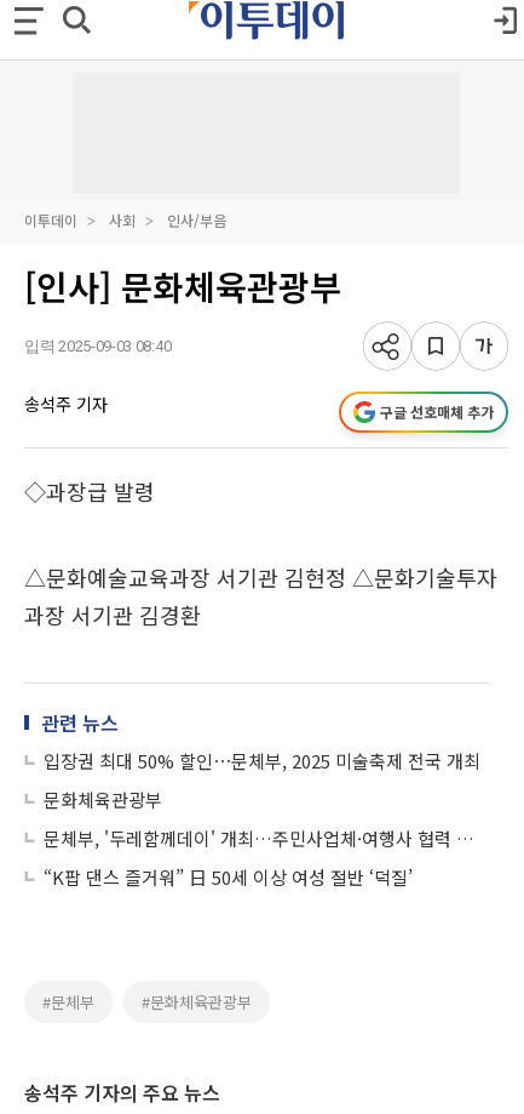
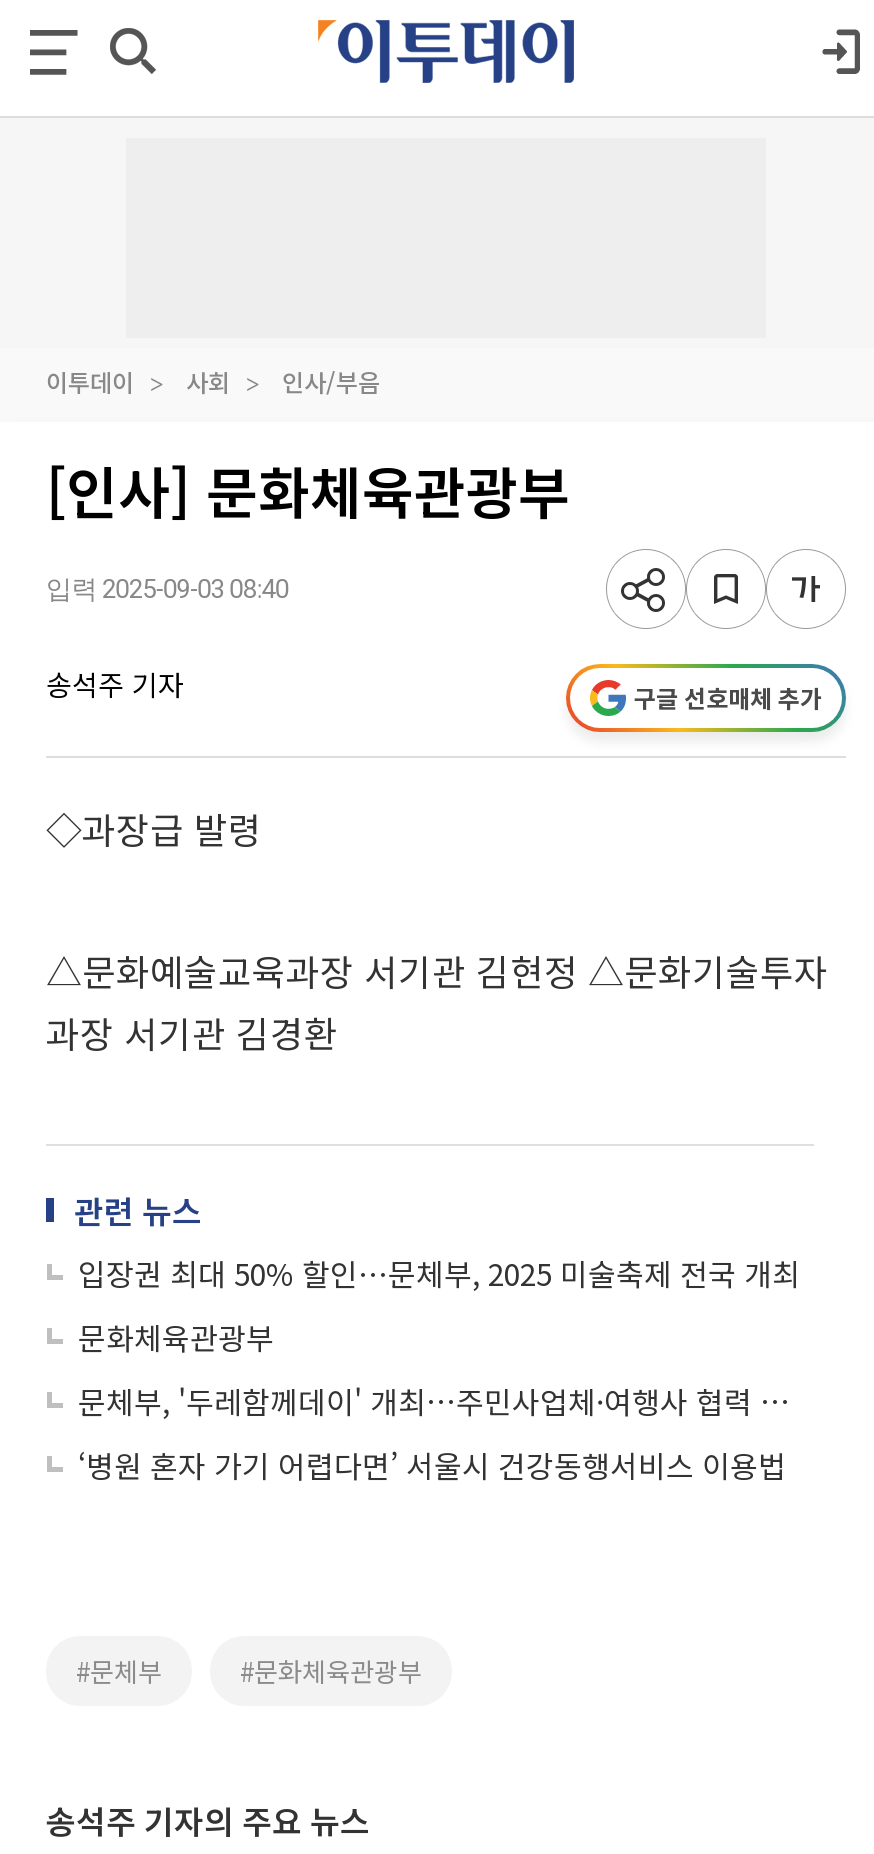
- “K팝 댄스 즐거워” 日 50세 이상 여성 절반 ‘덕질’
+ ‘병원 혼자 가기 어렵다면’ 서울시 건강동행서비스 이용법
